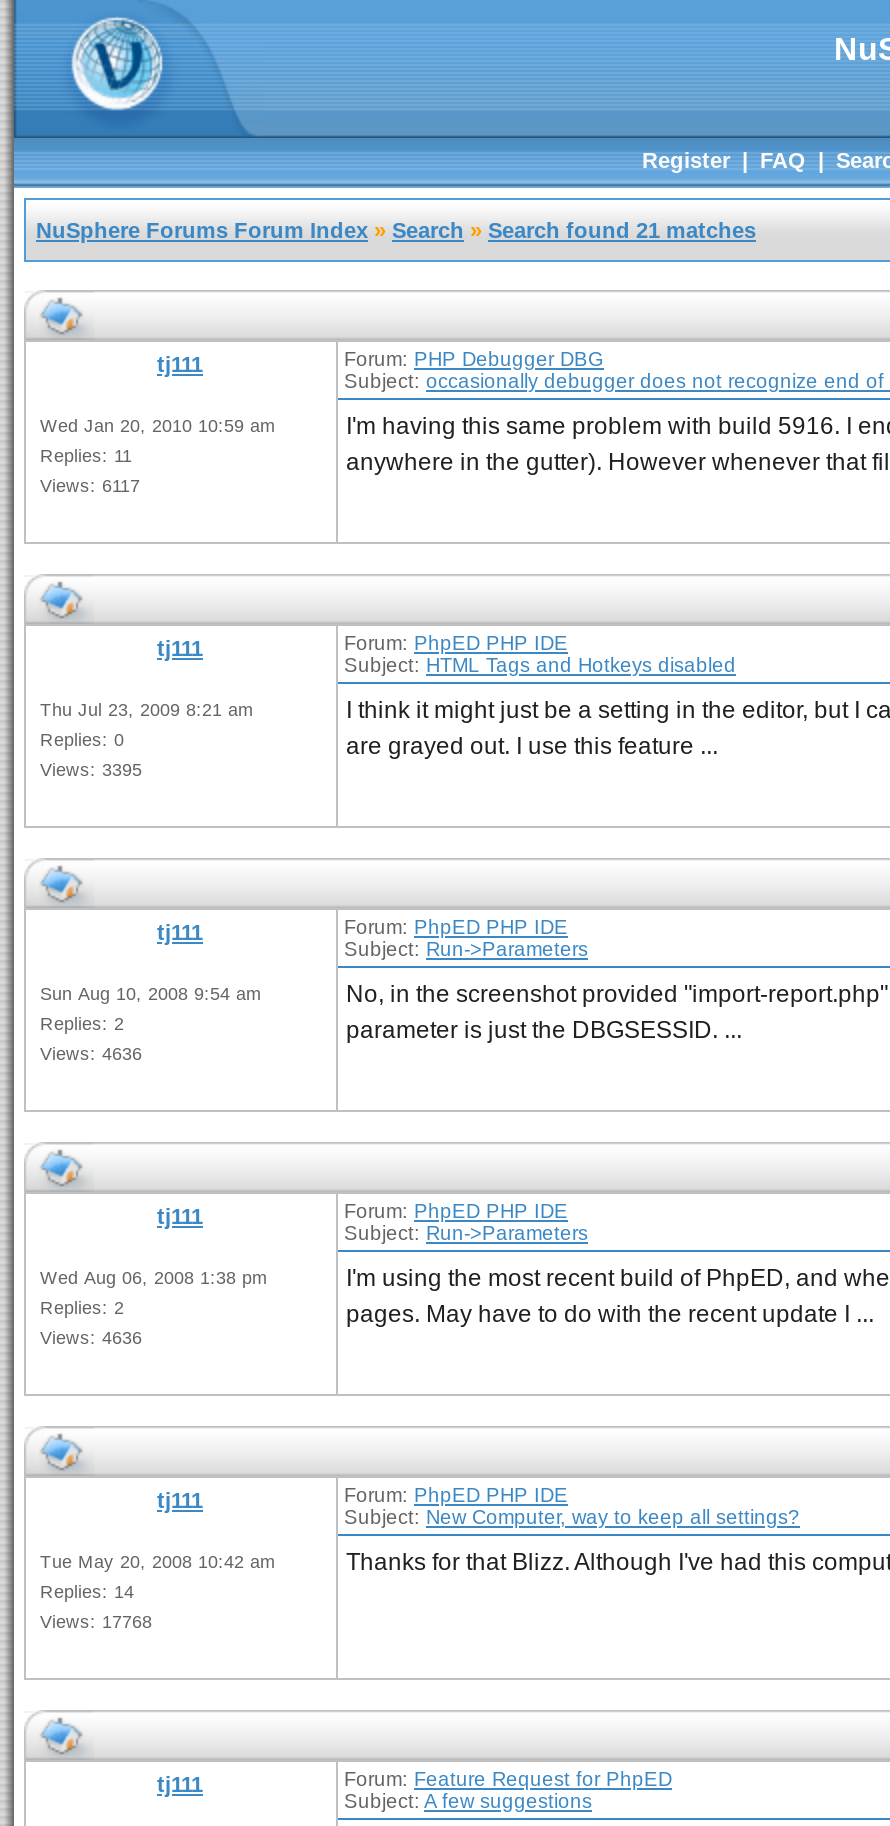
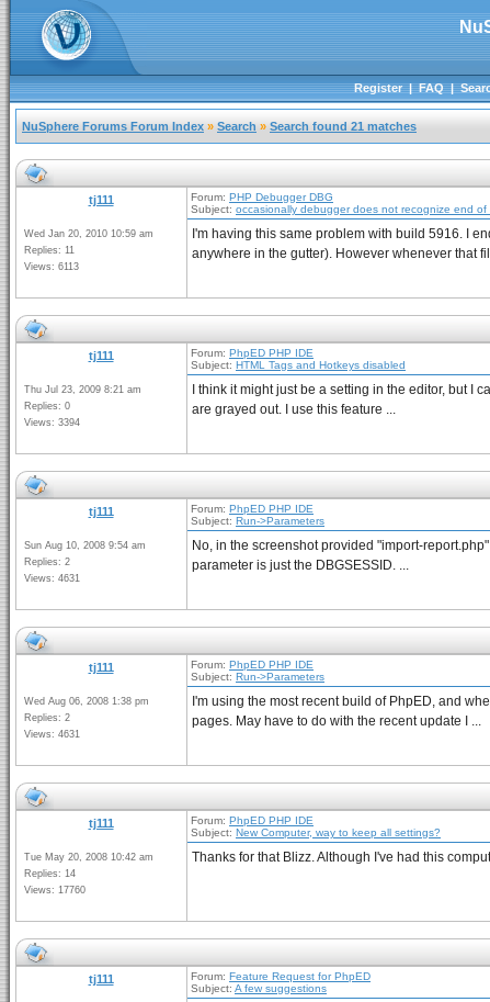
- Views: 6117
+ Views: 6113

- Views: 3395
+ Views: 3394

- Views: 4636
+ Views: 4631

- Views: 4636
+ Views: 4631

- Views: 17768
+ Views: 17760
